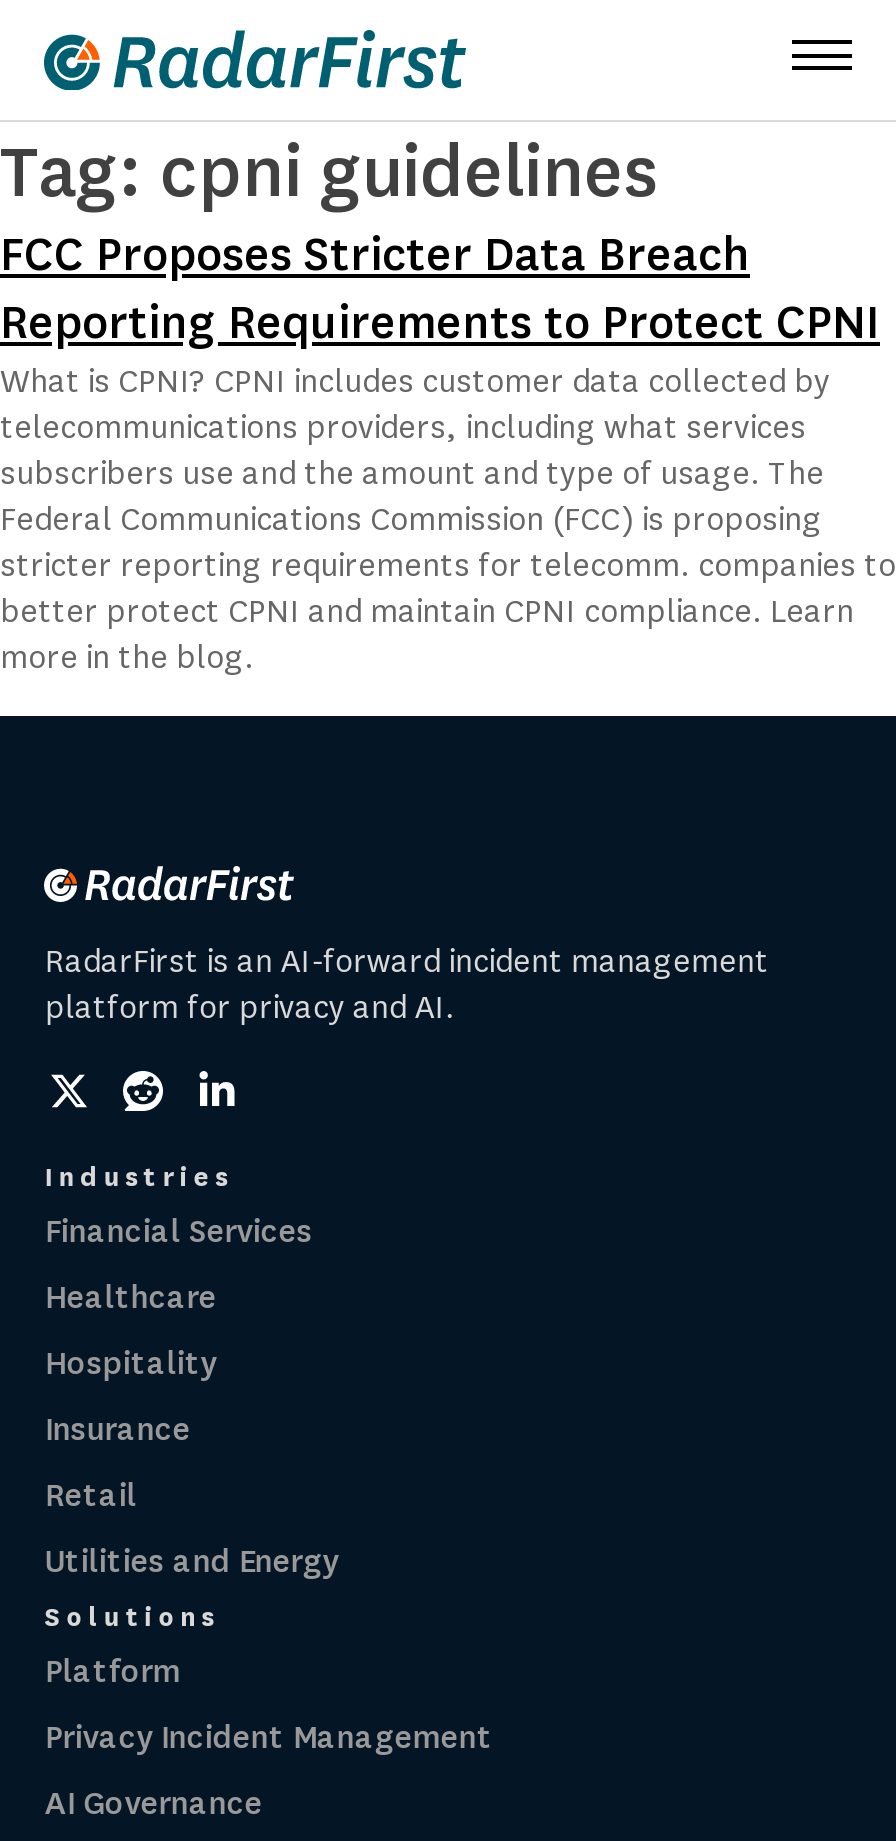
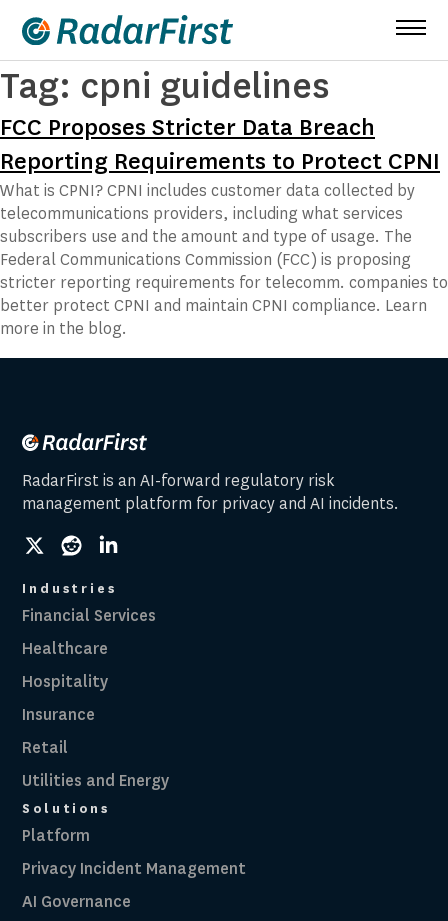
- RadarFirst is an AI-forward incident management
- platform for privacy and AI.
+ RadarFirst is an AI-forward regulatory risk
+ management platform for privacy and AI incidents.
